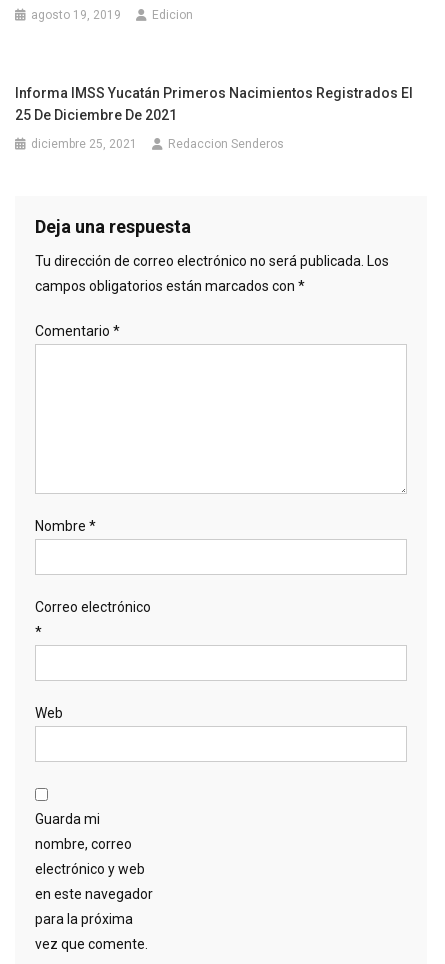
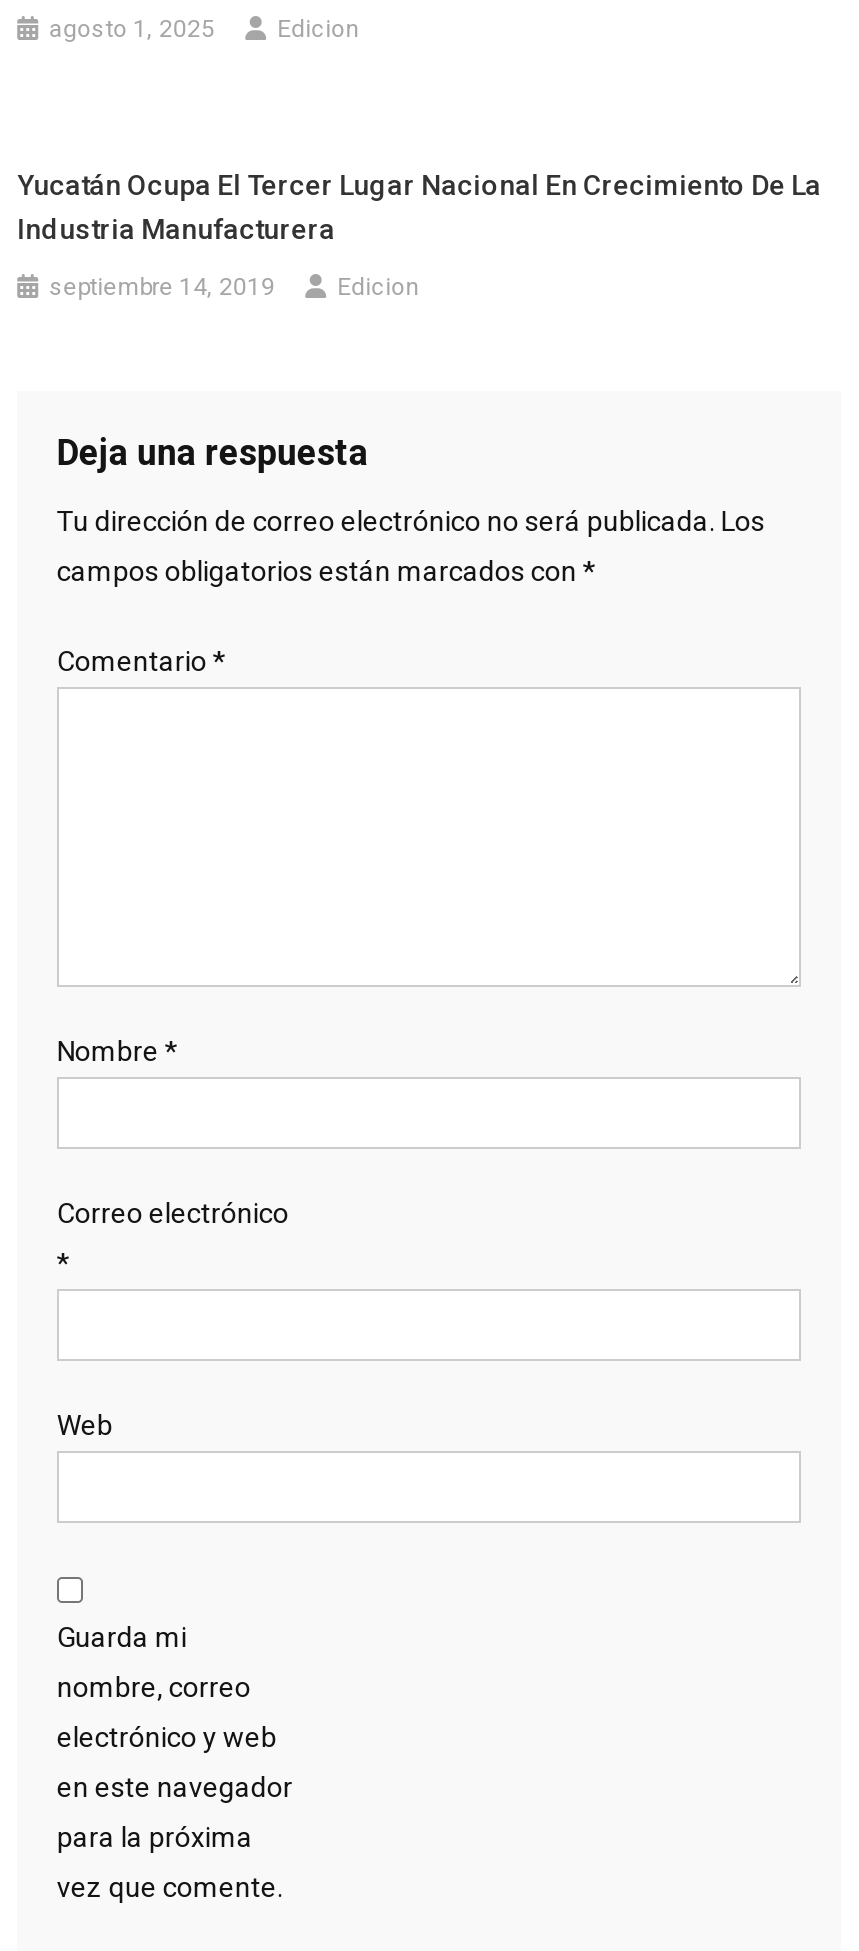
- agosto 19, 2019
+ agosto 1, 2025

- Informa IMSS Yucatán Primeros Nacimientos Registrados El
- 25 De Diciembre De 2021
+ Yucatán Ocupa El Tercer Lugar Nacional En Crecimiento De La
+ Industria Manufacturera

- diciembre 25, 2021
- Redaccion Senderos
+ septiembre 14, 2019
+ Edicion
